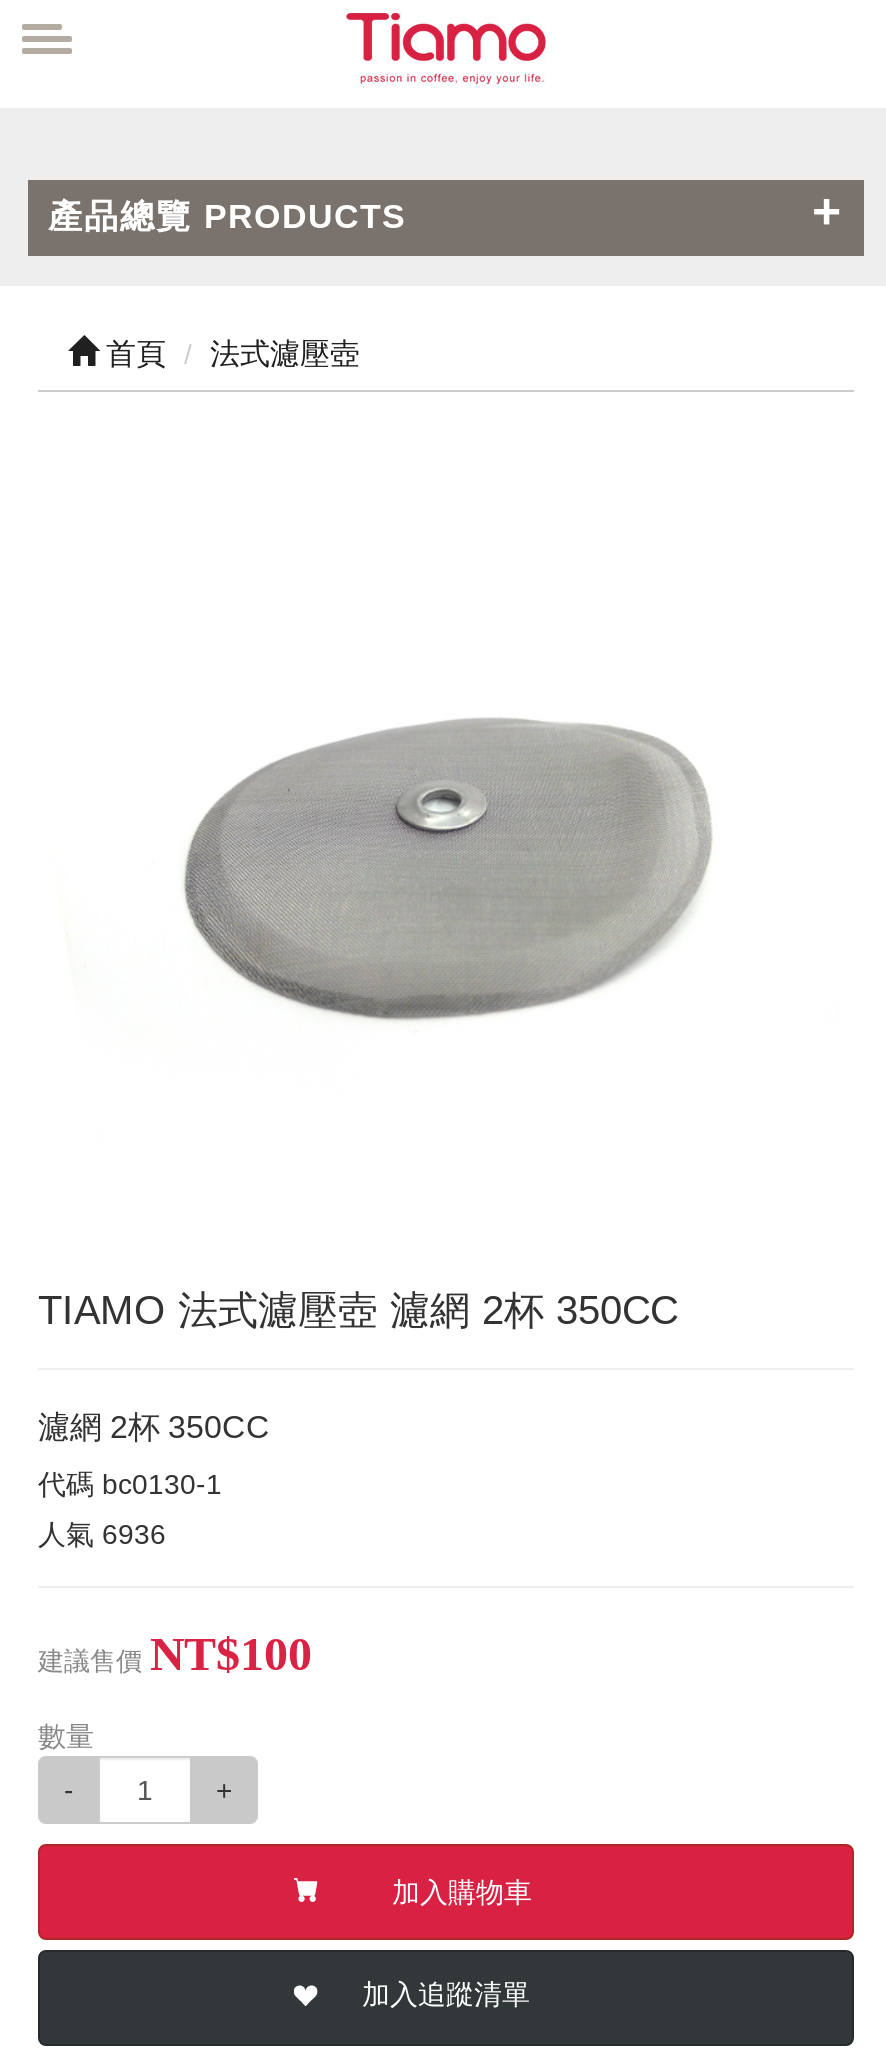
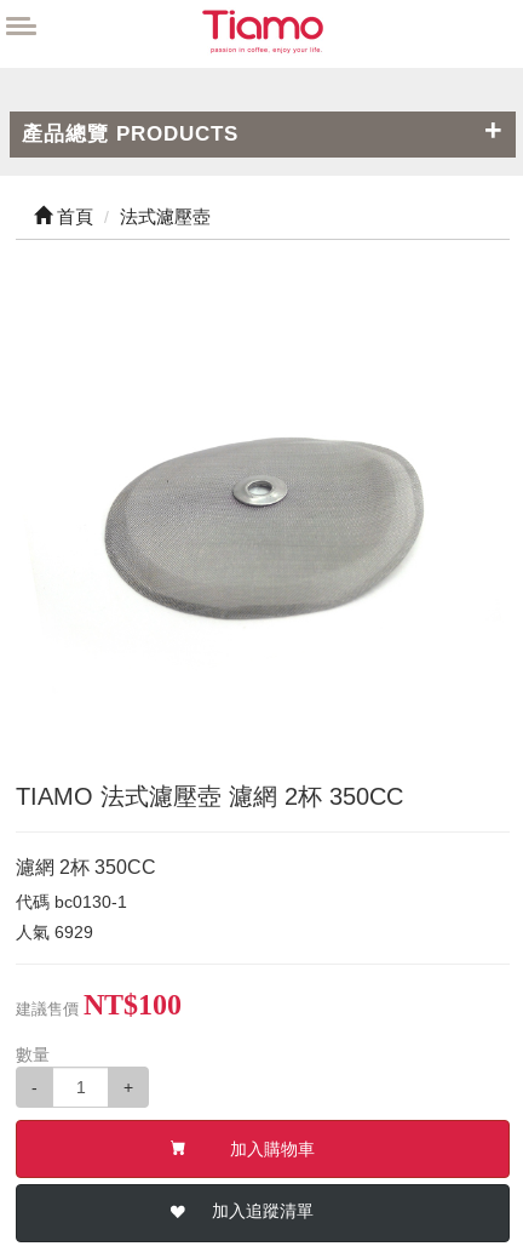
- 人氣6936
+ 人氣6929
